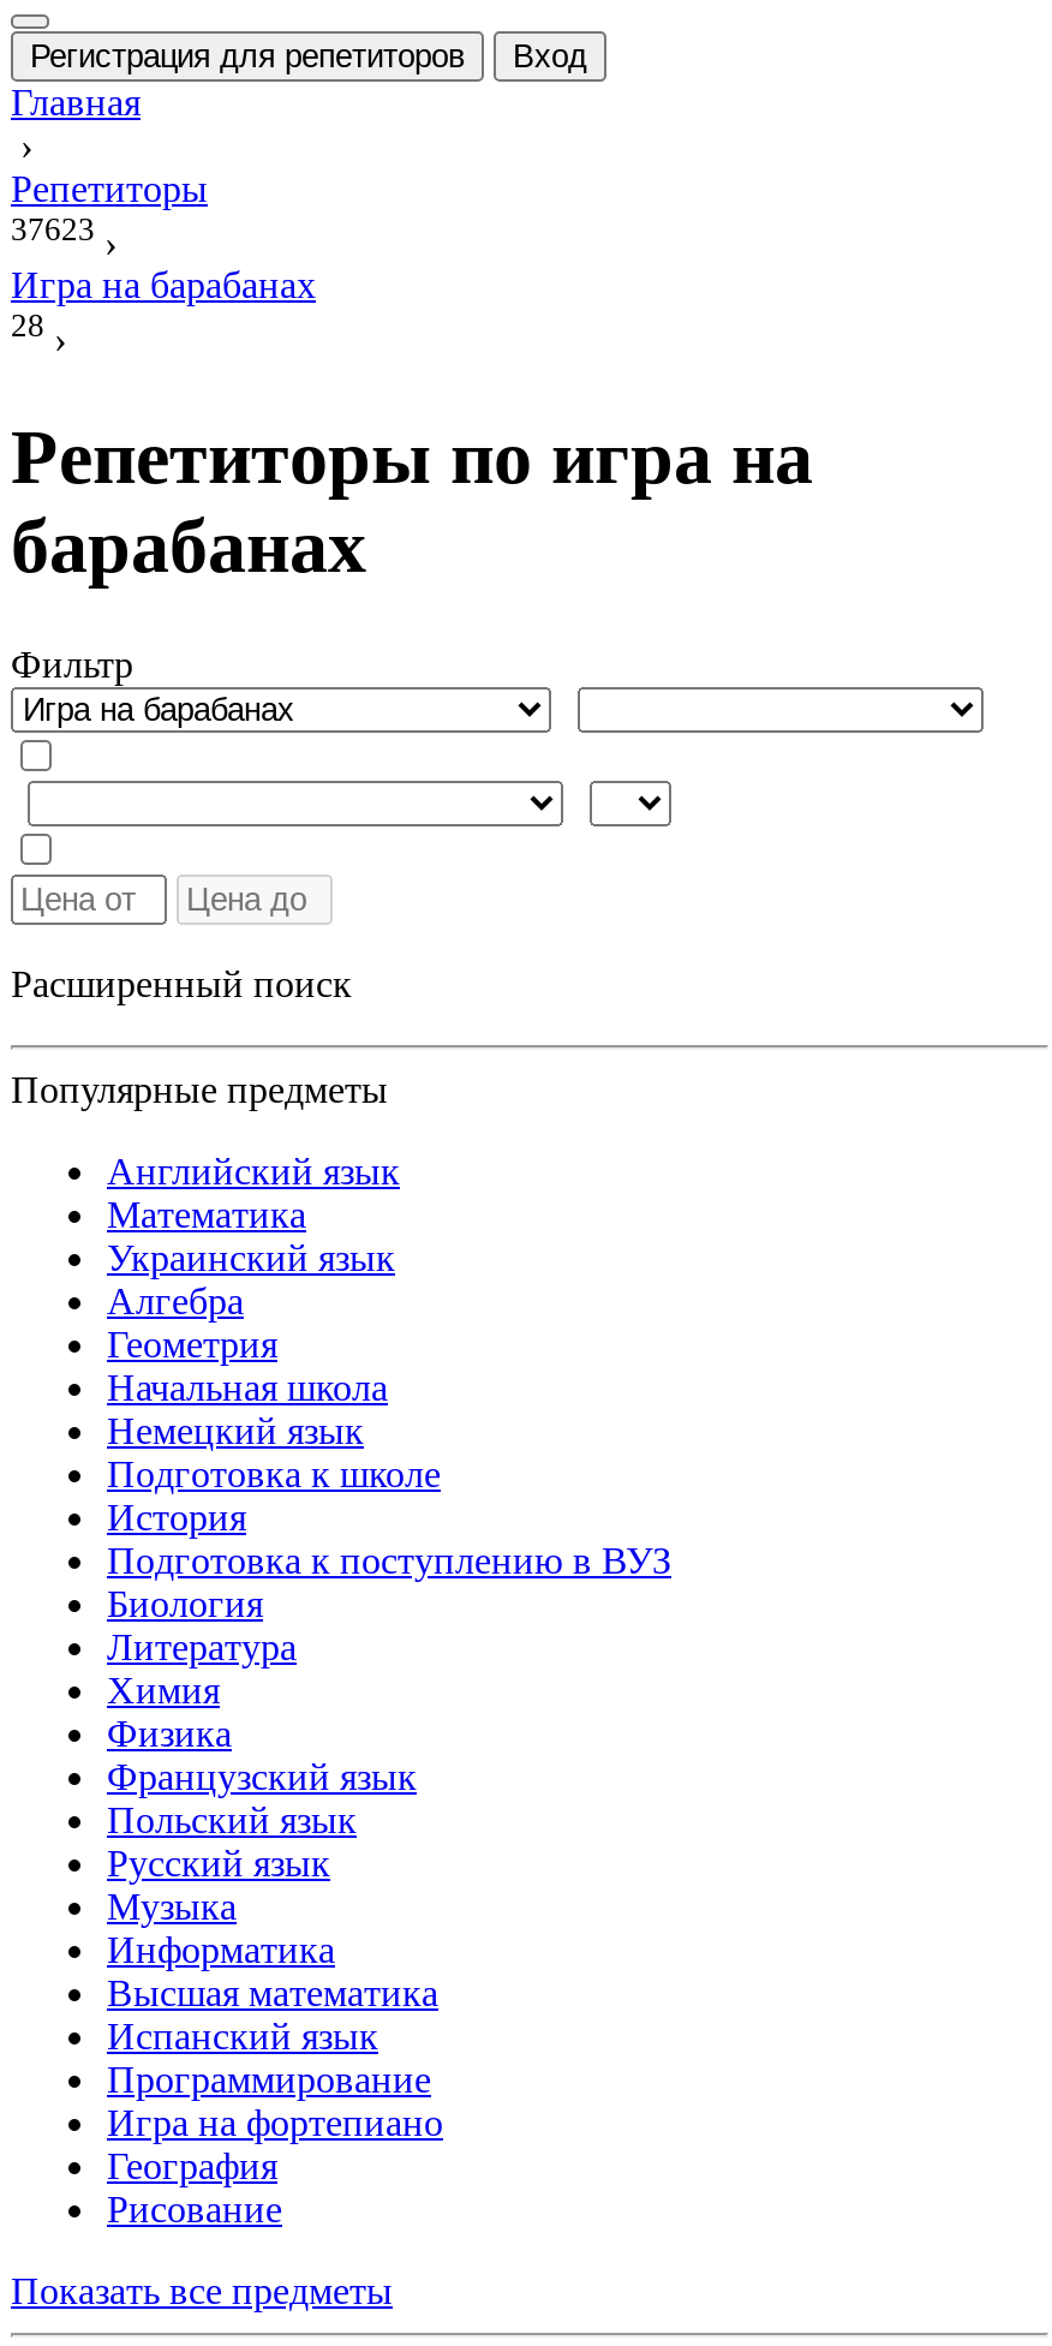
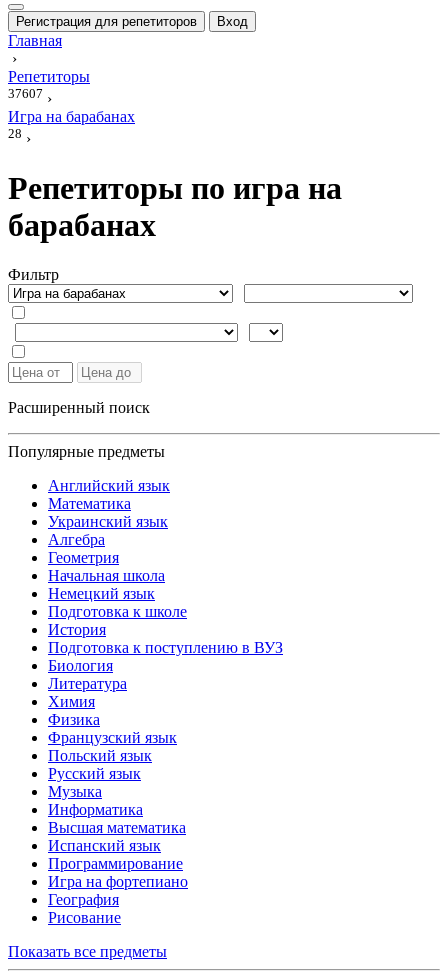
- 37623 ›
+ 37607 ›
